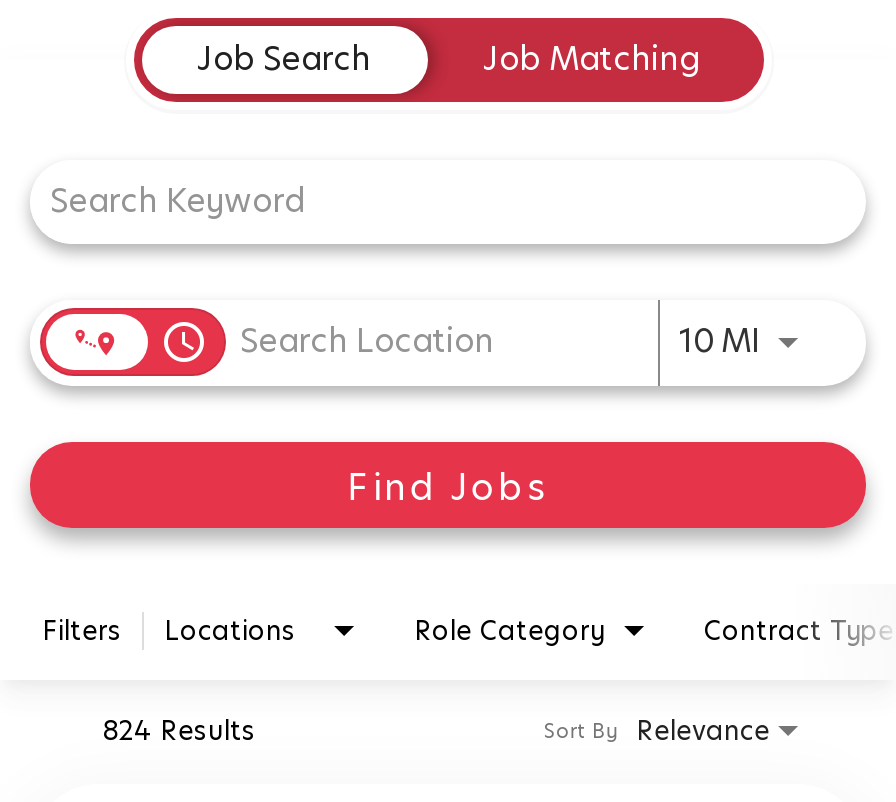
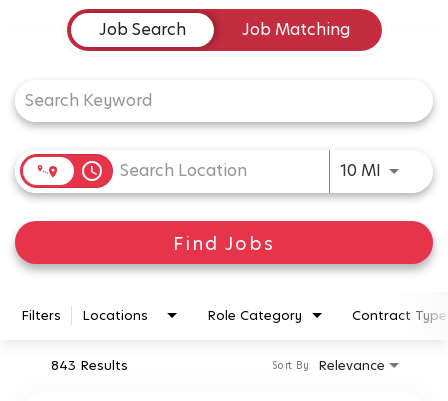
- 824 Results
+ 843 Results
